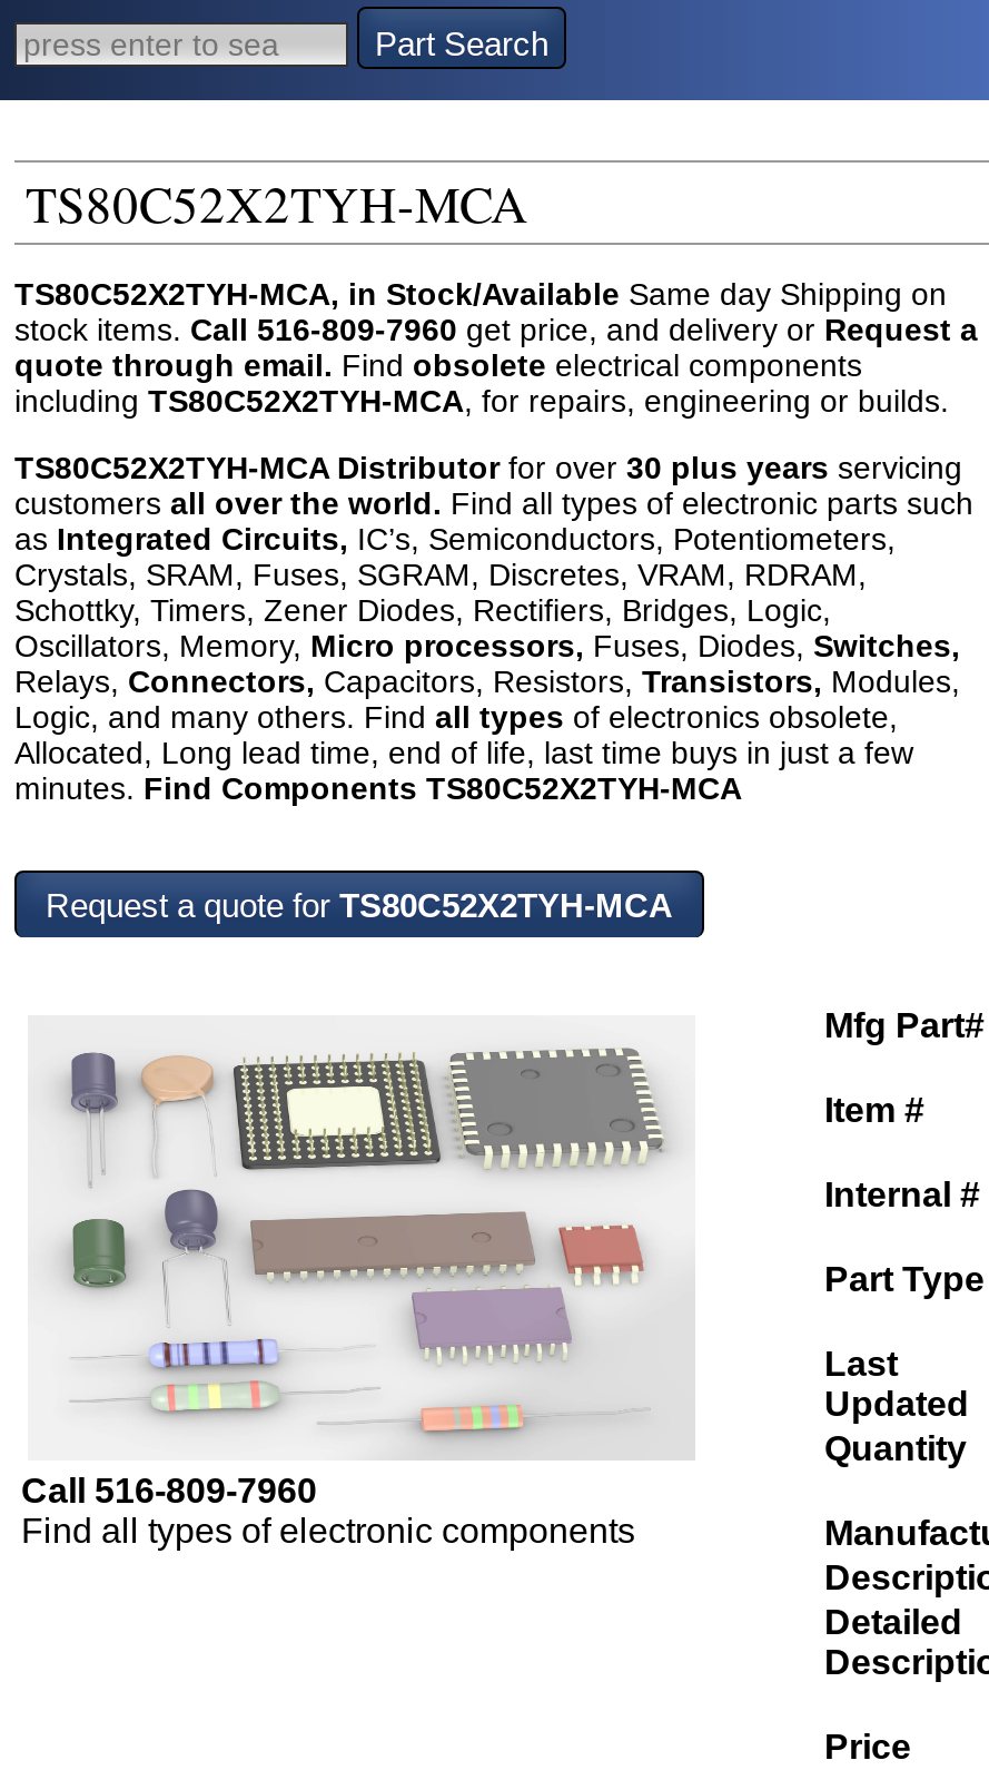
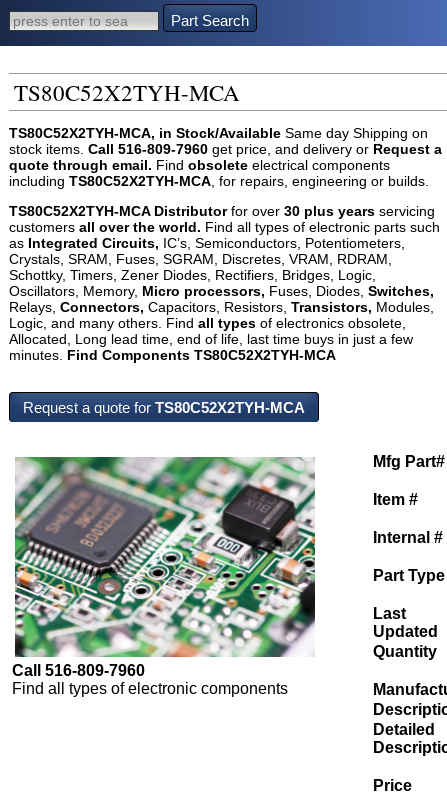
- [image]
+ [image]
